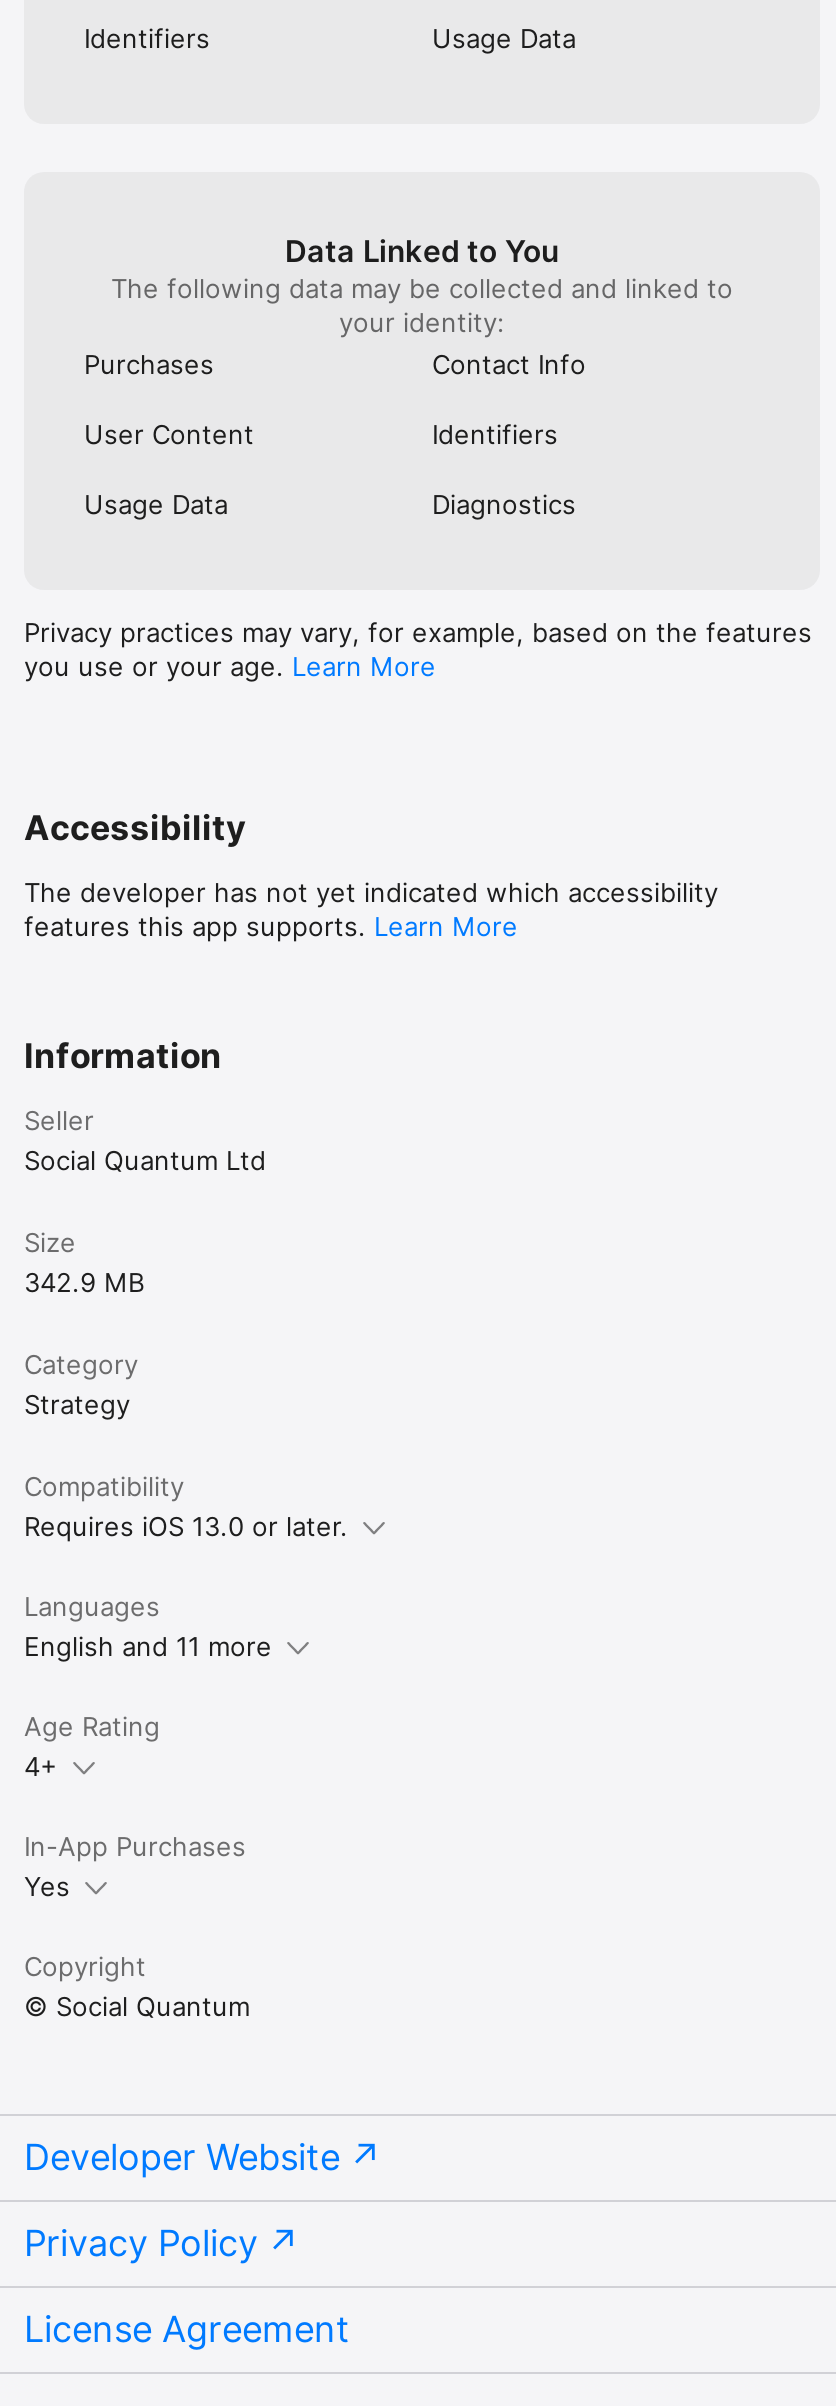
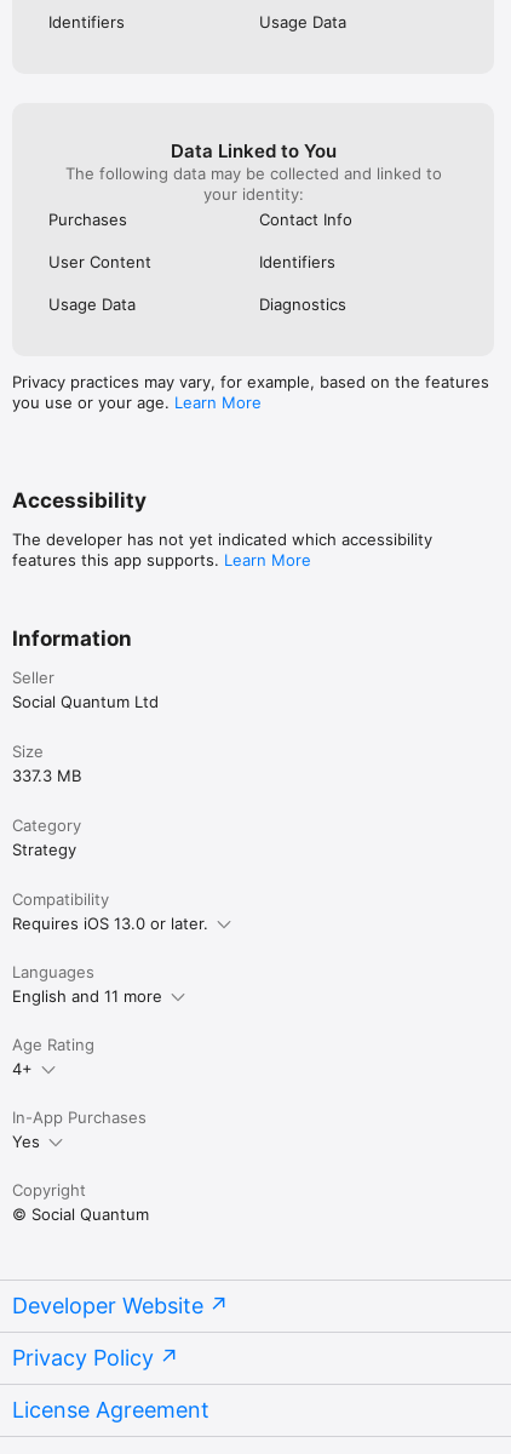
- 342.9 MB
+ 337.3 MB
